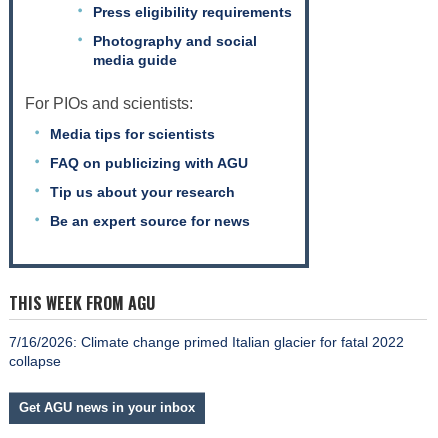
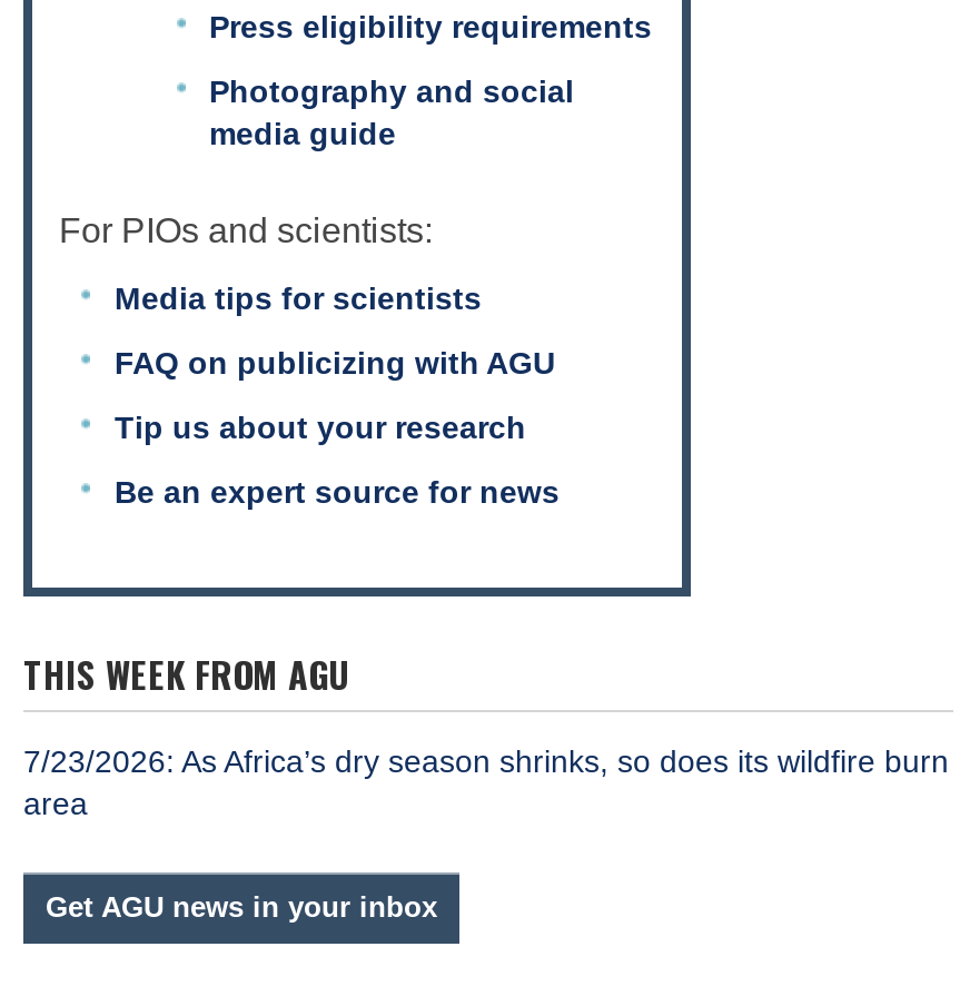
- 7/16/2026: Climate change primed Italian glacier for fatal 2022
- collapse
+ 7/23/2026: As Africa’s dry season shrinks, so does its wildfire burn
+ area
